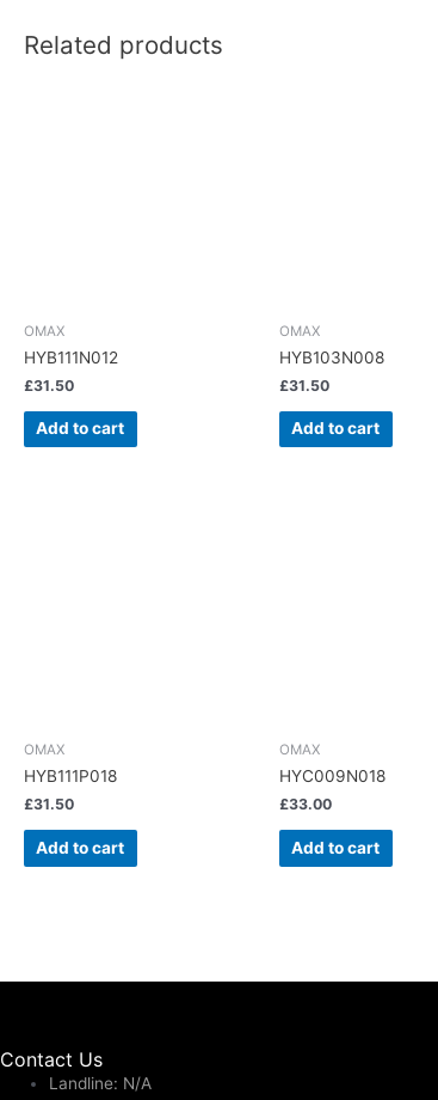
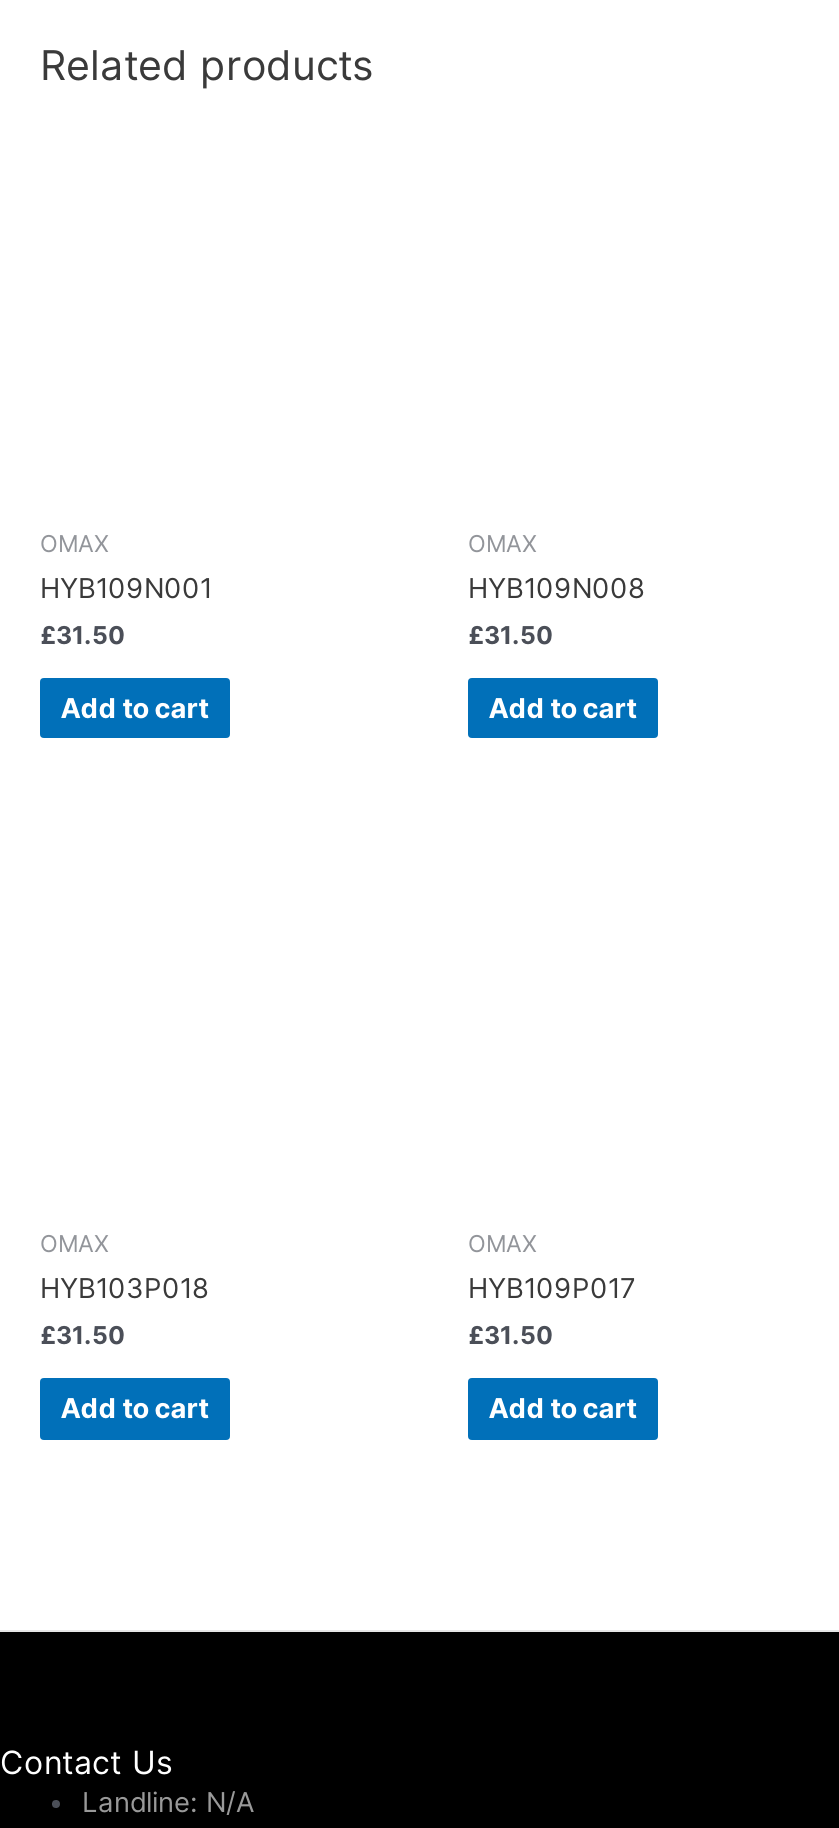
- HYB111N012
+ HYB109N001

- HYB103N008
+ HYB109N008

- HYB111P018
+ HYB103P018

- HYC009N018
+ HYB109P017

- £33.00
+ £31.50
